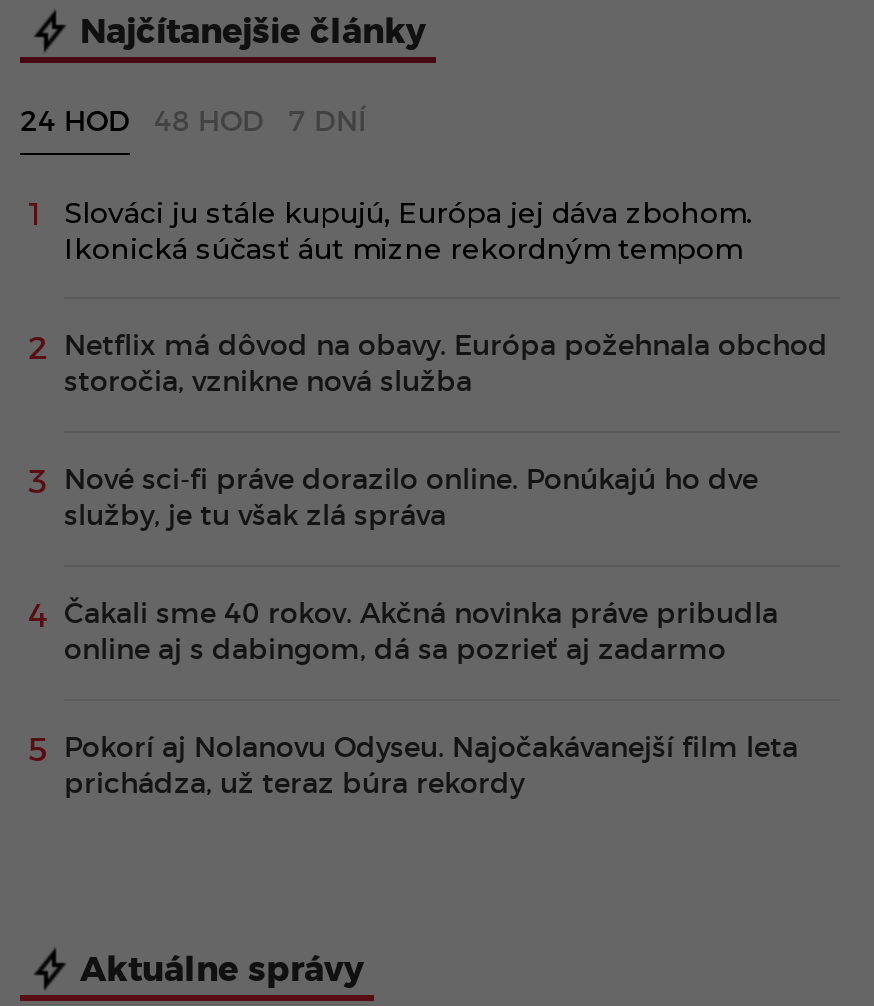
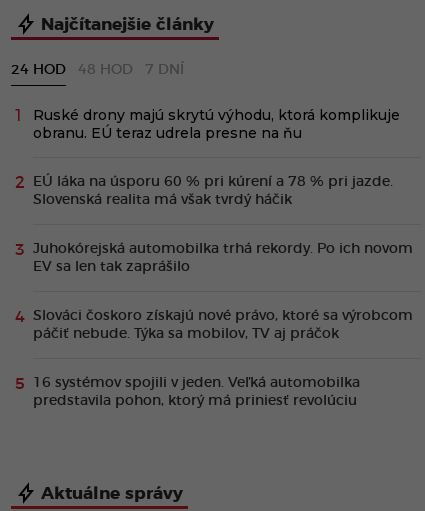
- Slováci ju stále kupujú, Európa jej dáva zbohom.
- Ikonická súčasť áut mizne rekordným tempom
+ Ruské drony majú skrytú výhodu, ktorá komplikuje
+ obranu. EÚ teraz udrela presne na ňu

- Netflix má dôvod na obavy. Európa požehnala obchod
- storočia, vznikne nová služba
+ EÚ láka na úsporu 60 % pri kúrení a 78 % pri jazde.
+ Slovenská realita má však tvrdý háčik

- Nové sci-fi práve dorazilo online. Ponúkajú ho dve
- služby, je tu však zlá správa
+ Juhokórejská automobilka trhá rekordy. Po ich novom
+ EV sa len tak zaprášilo

- Čakali sme 40 rokov. Akčná novinka práve pribudla
- online aj s dabingom, dá sa pozrieť aj zadarmo
+ Slováci čoskoro získajú nové právo, ktoré sa výrobcom
+ páčiť nebude. Týka sa mobilov, TV aj práčok

- Pokorí aj Nolanovu Odyseu. Najočakávanejší film leta
- prichádza, už teraz búra rekordy
+ 16 systémov spojili v jeden. Veľká automobilka
+ predstavila pohon, ktorý má priniesť revolúciu
